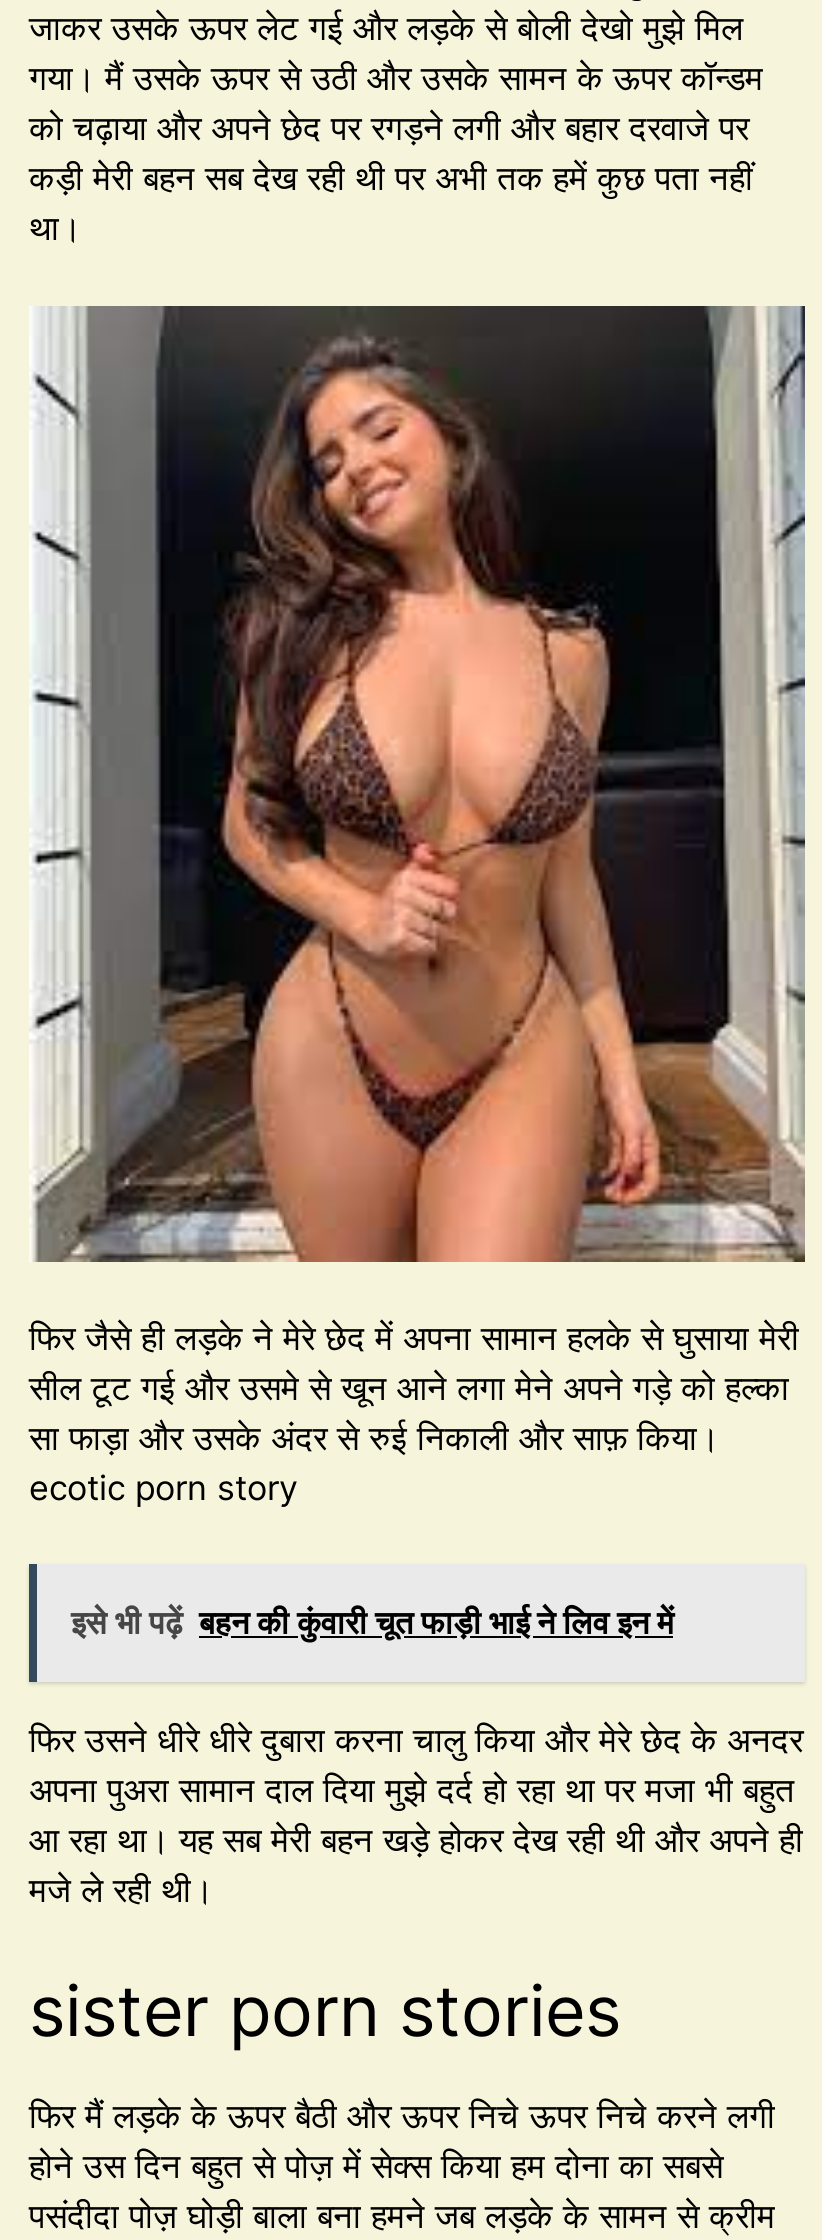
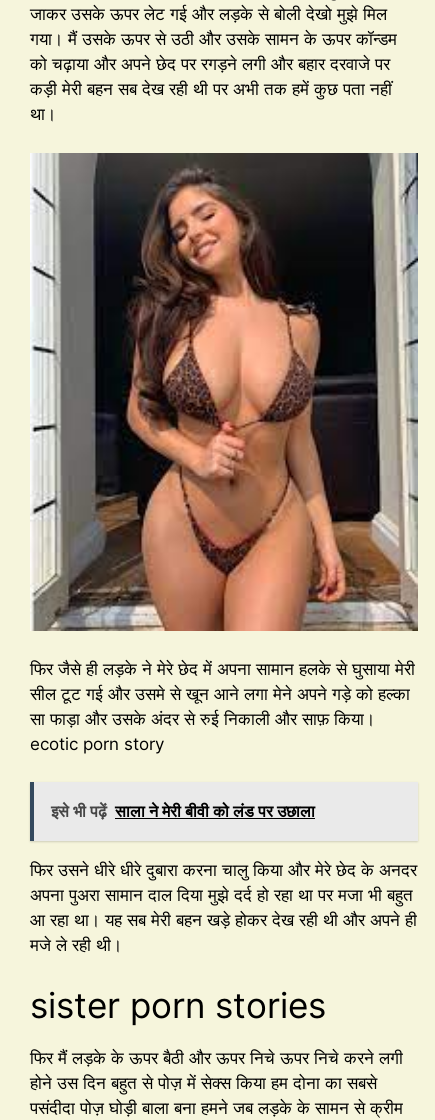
- इसे भी पढ़ें बहन की कुंवारी चूत फाड़ी भाई ने लिव इन में
+ इसे भी पढ़ें साला ने मेरी बीवी को लंड पर उछाला
